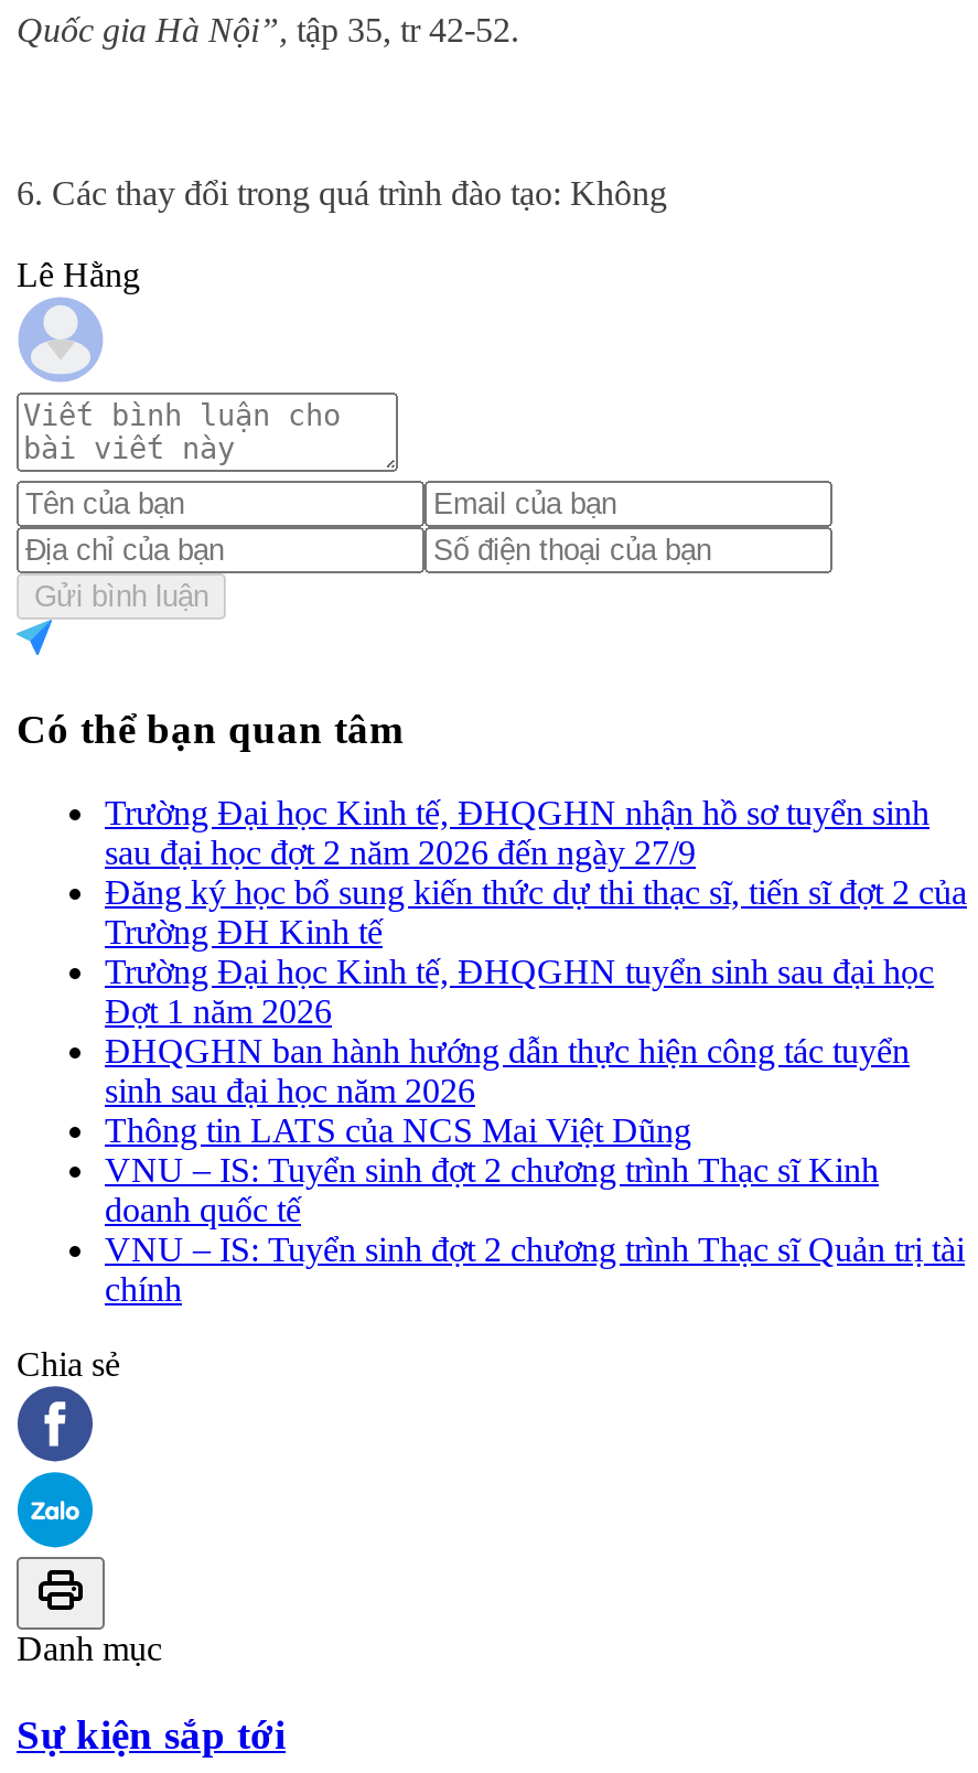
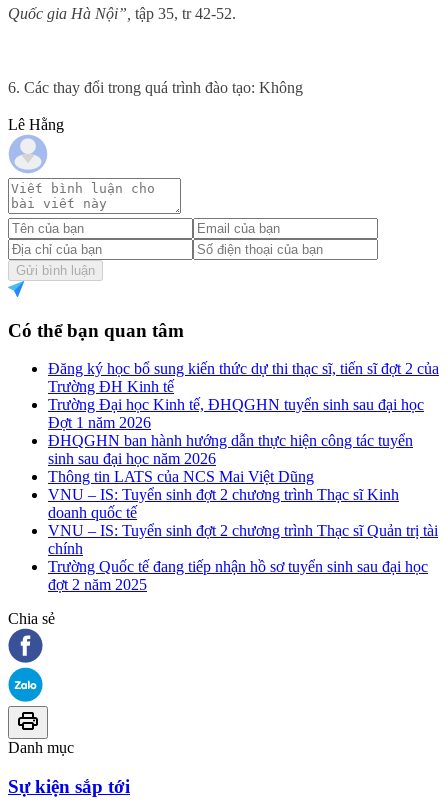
- Trường Đại học Kinh tế, ĐHQGHN nhận hồ sơ tuyển sinh
- sau đại học đợt 2 năm 2026 đến ngày 27/9

moved up: Đăng ký học bổ sung kiến thức dự thi thạc sĩ, tiến sĩ đợt 2 của | Trường ĐH Kinh tế | Trường Đại học Kinh tế, ĐHQGHN tuyển sinh sau đại học | ... | VNU – IS: Tuyển sinh đợt 2 chương trình Thạc sĩ Quản trị tài | chính

+ Trường Quốc tế đang tiếp nhận hồ sơ tuyển sinh sau đại học
+ đợt 2 năm 2025
